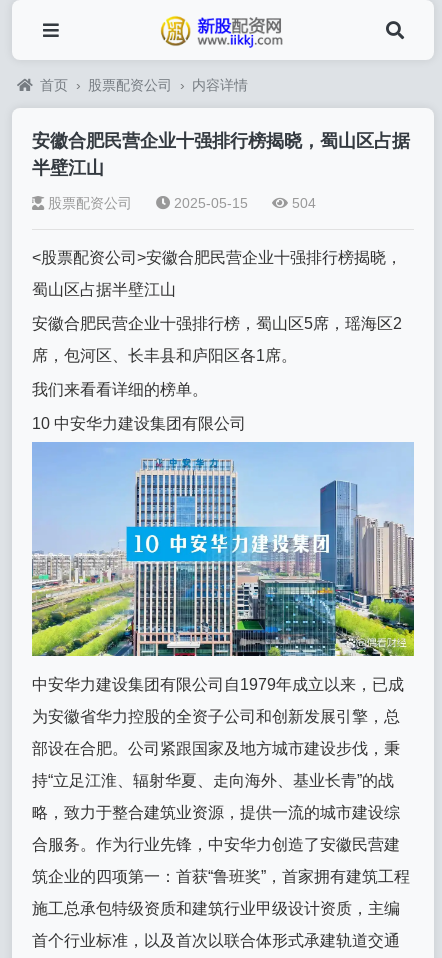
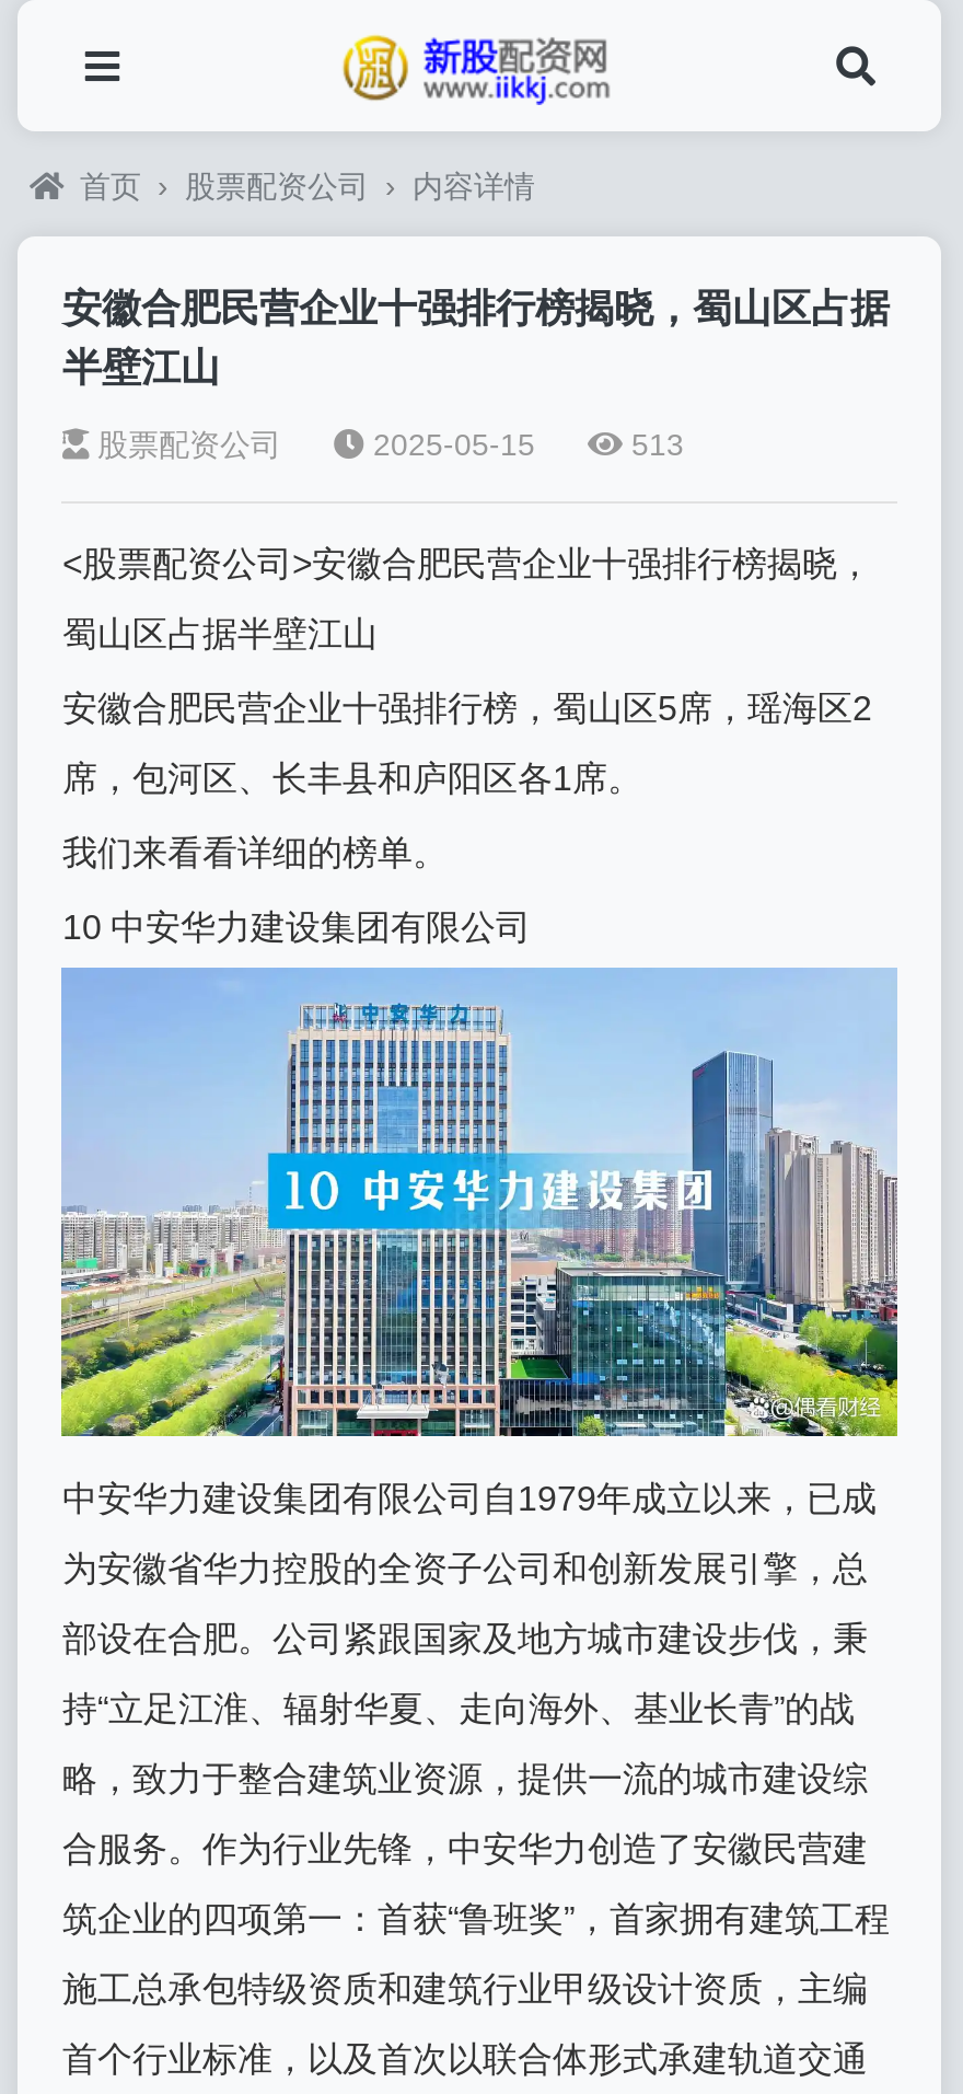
- 504
+ 513
